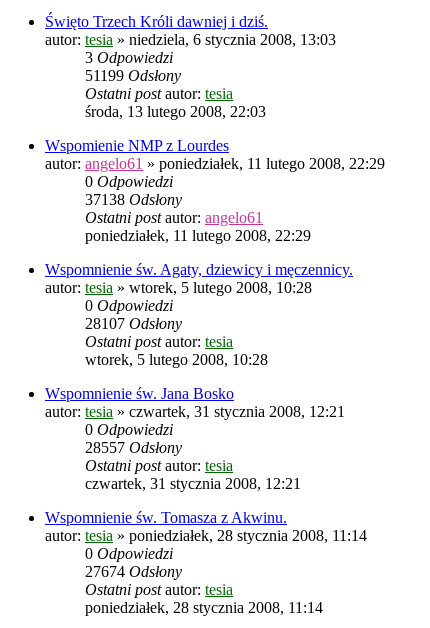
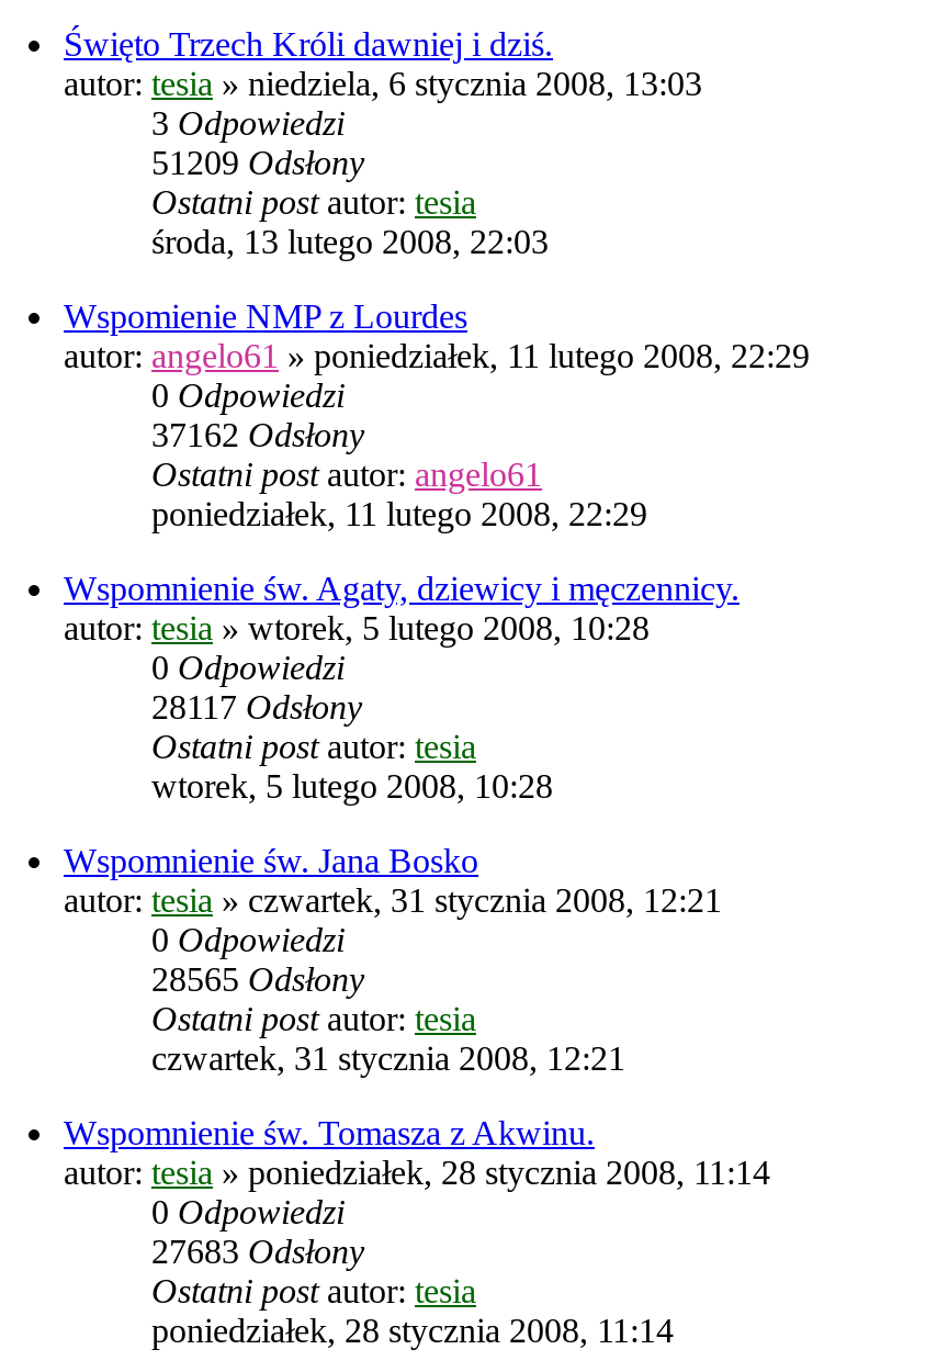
- 51199 Odsłony
+ 51209 Odsłony

- 37138 Odsłony
+ 37162 Odsłony

- 28107 Odsłony
+ 28117 Odsłony

- 28557 Odsłony
+ 28565 Odsłony

- 27674 Odsłony
+ 27683 Odsłony
